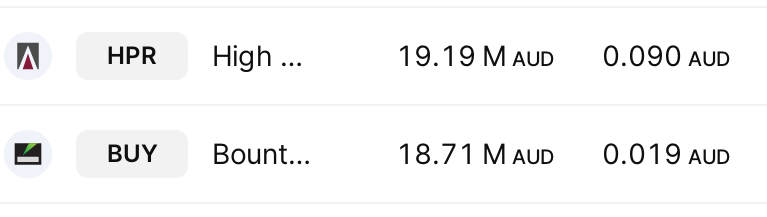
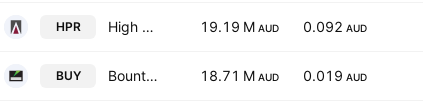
- 19.19 M AUD 0.090 AUD
+ 19.19 M AUD 0.092 AUD
